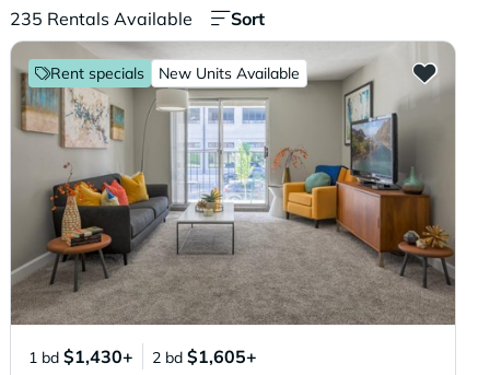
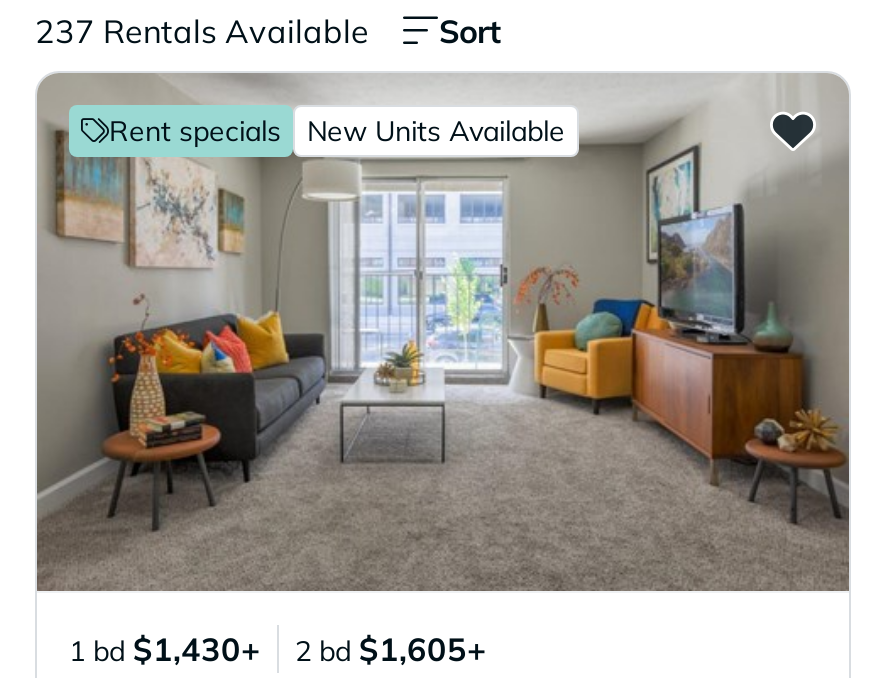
- 235 Rentals Available
+ 237 Rentals Available
